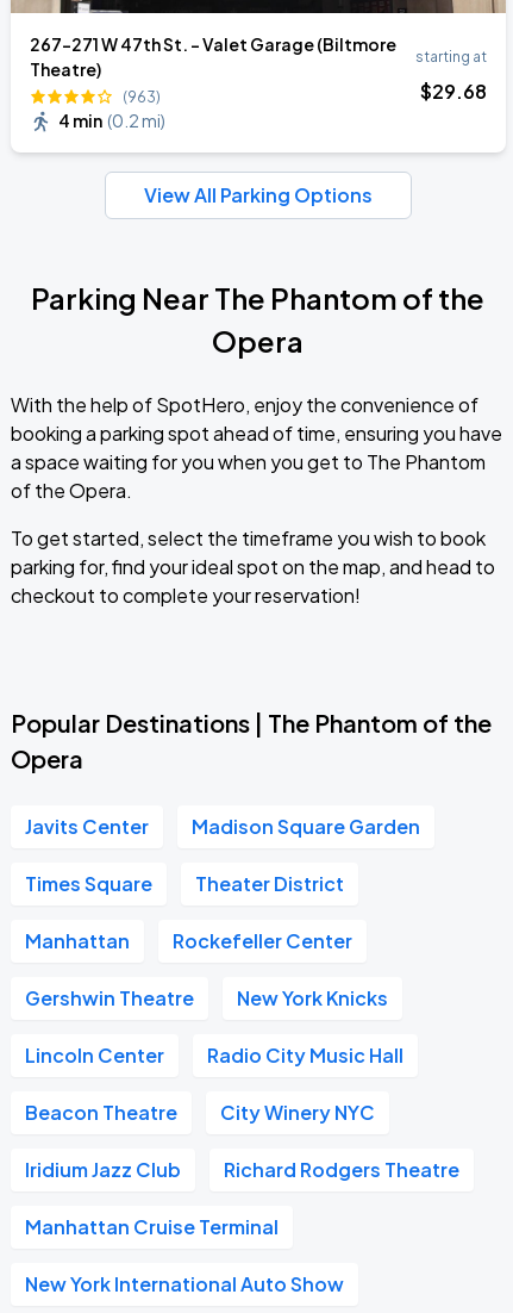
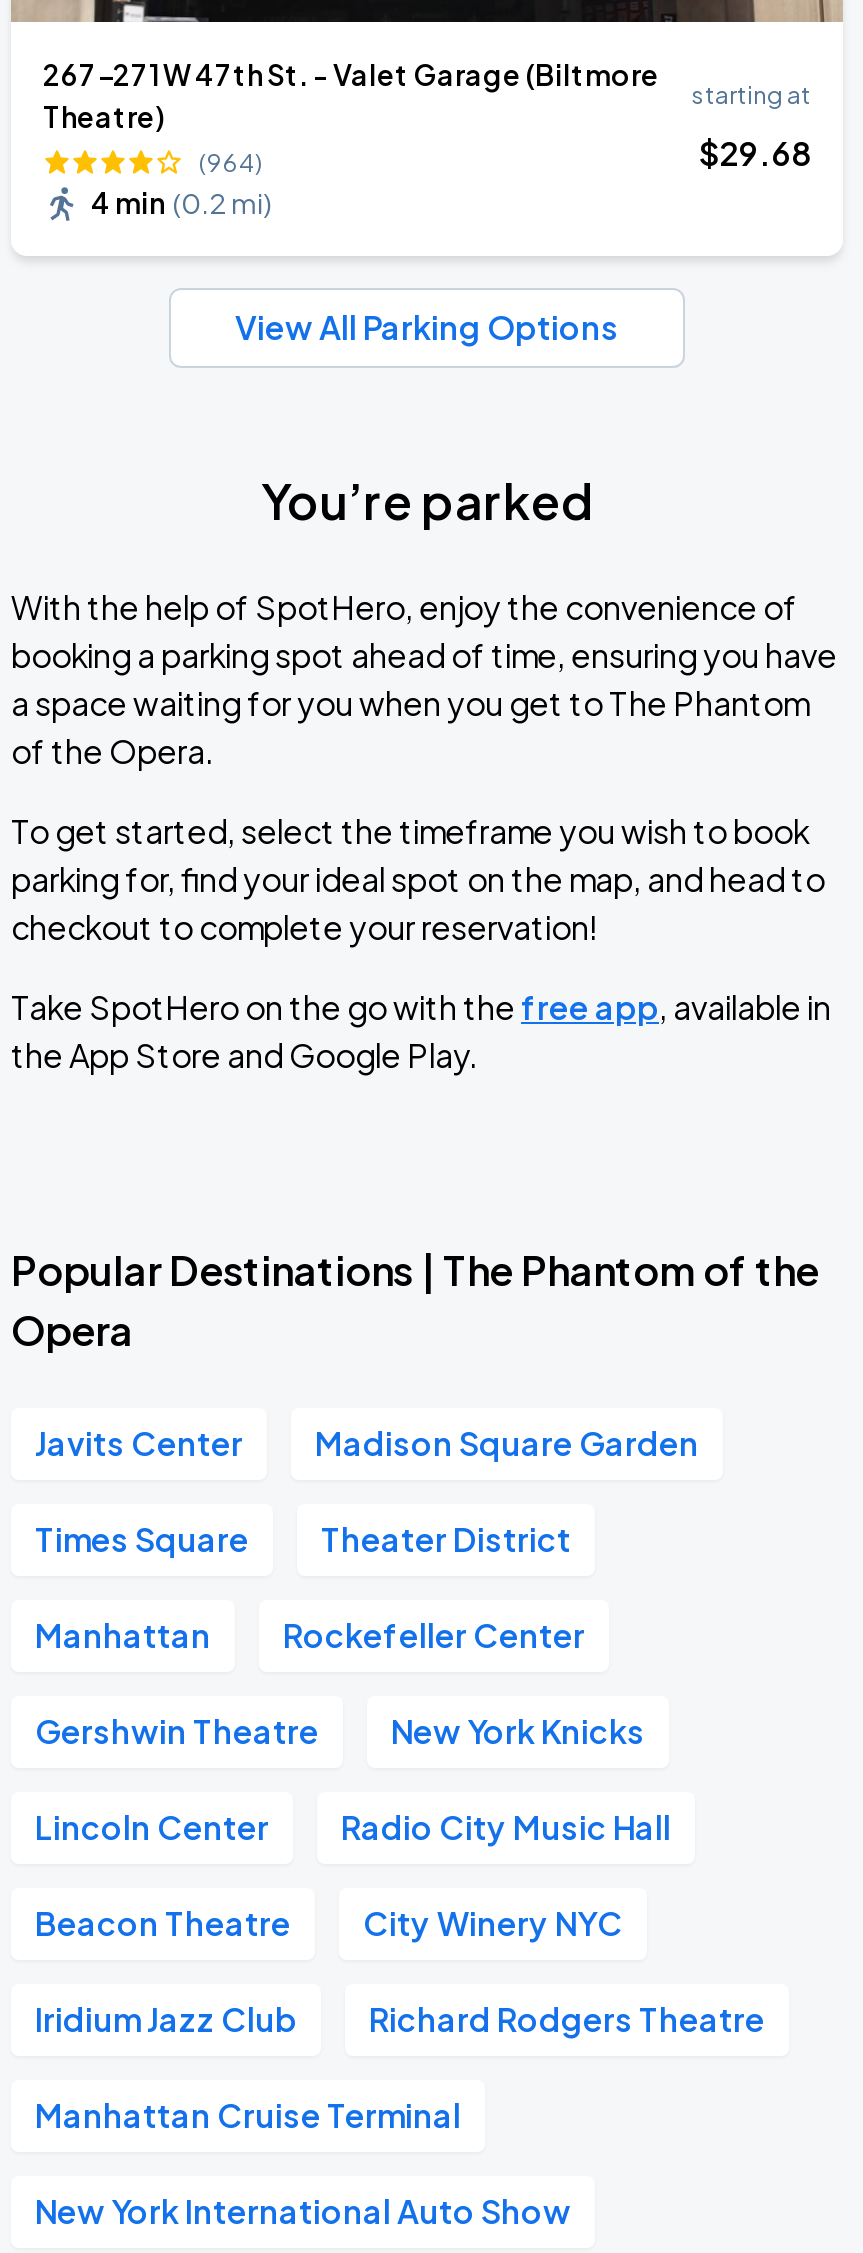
- (963)
+ (964)

- Parking Near The Phantom of the
- Opera
+ You’re parked

moved up: With the help of SpotHero, enjoy the convenience of | booking a parking spot ahead of time, ensuring you have | a space waiting for you when you get to The Phantom | of the Opera. | To get started, select the timeframe you wish to book | parking for, find your ideal spot on the map, and head to | checkout to complete your reservation!

+ Take SpotHero on the go with the free app, available in
+ the App Store and Google Play.
